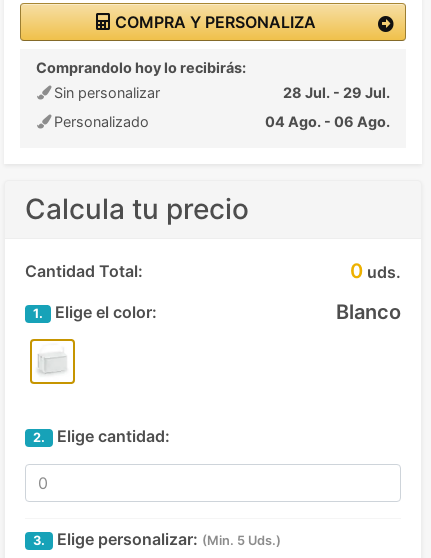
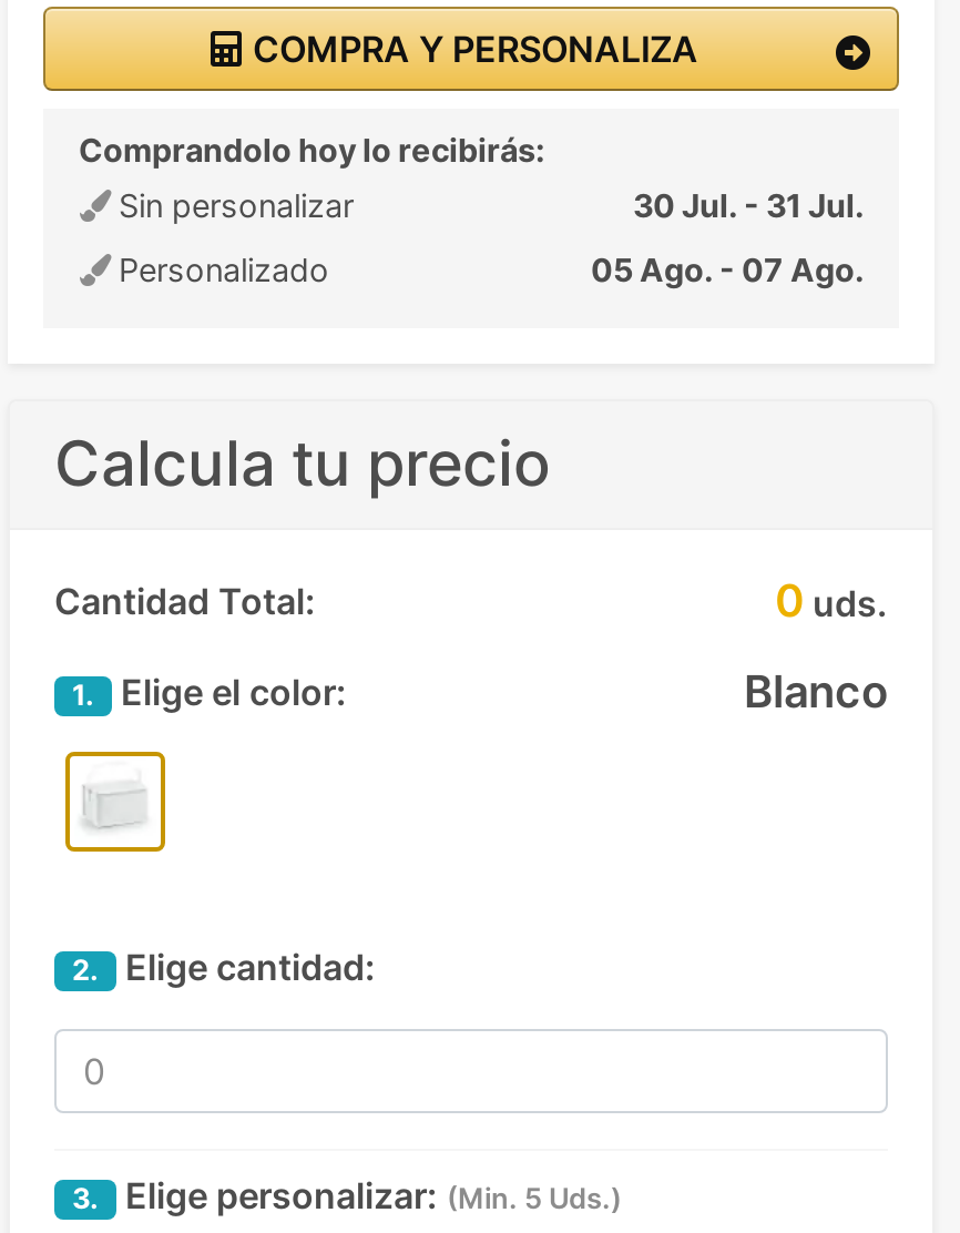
- 28 Jul. - 29 Jul.
+ 30 Jul. - 31 Jul.

- 04 Ago. - 06 Ago.
+ 05 Ago. - 07 Ago.
